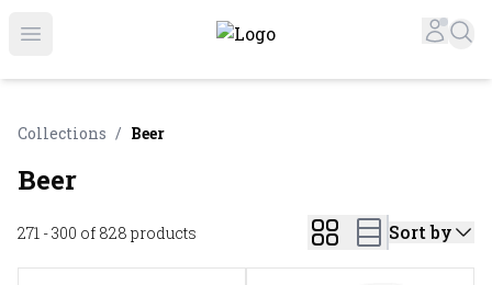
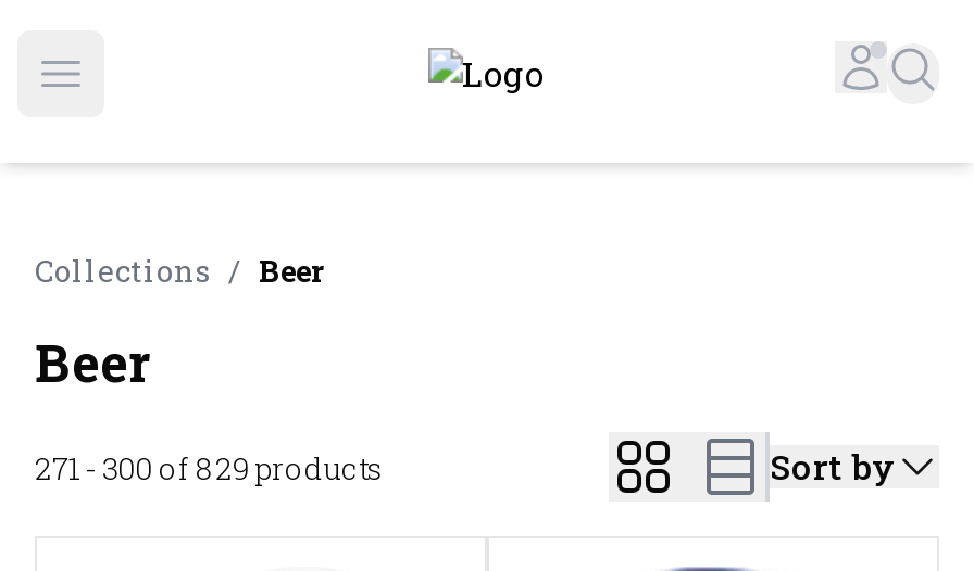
- 271 - 300 of 828 products
+ 271 - 300 of 829 products
